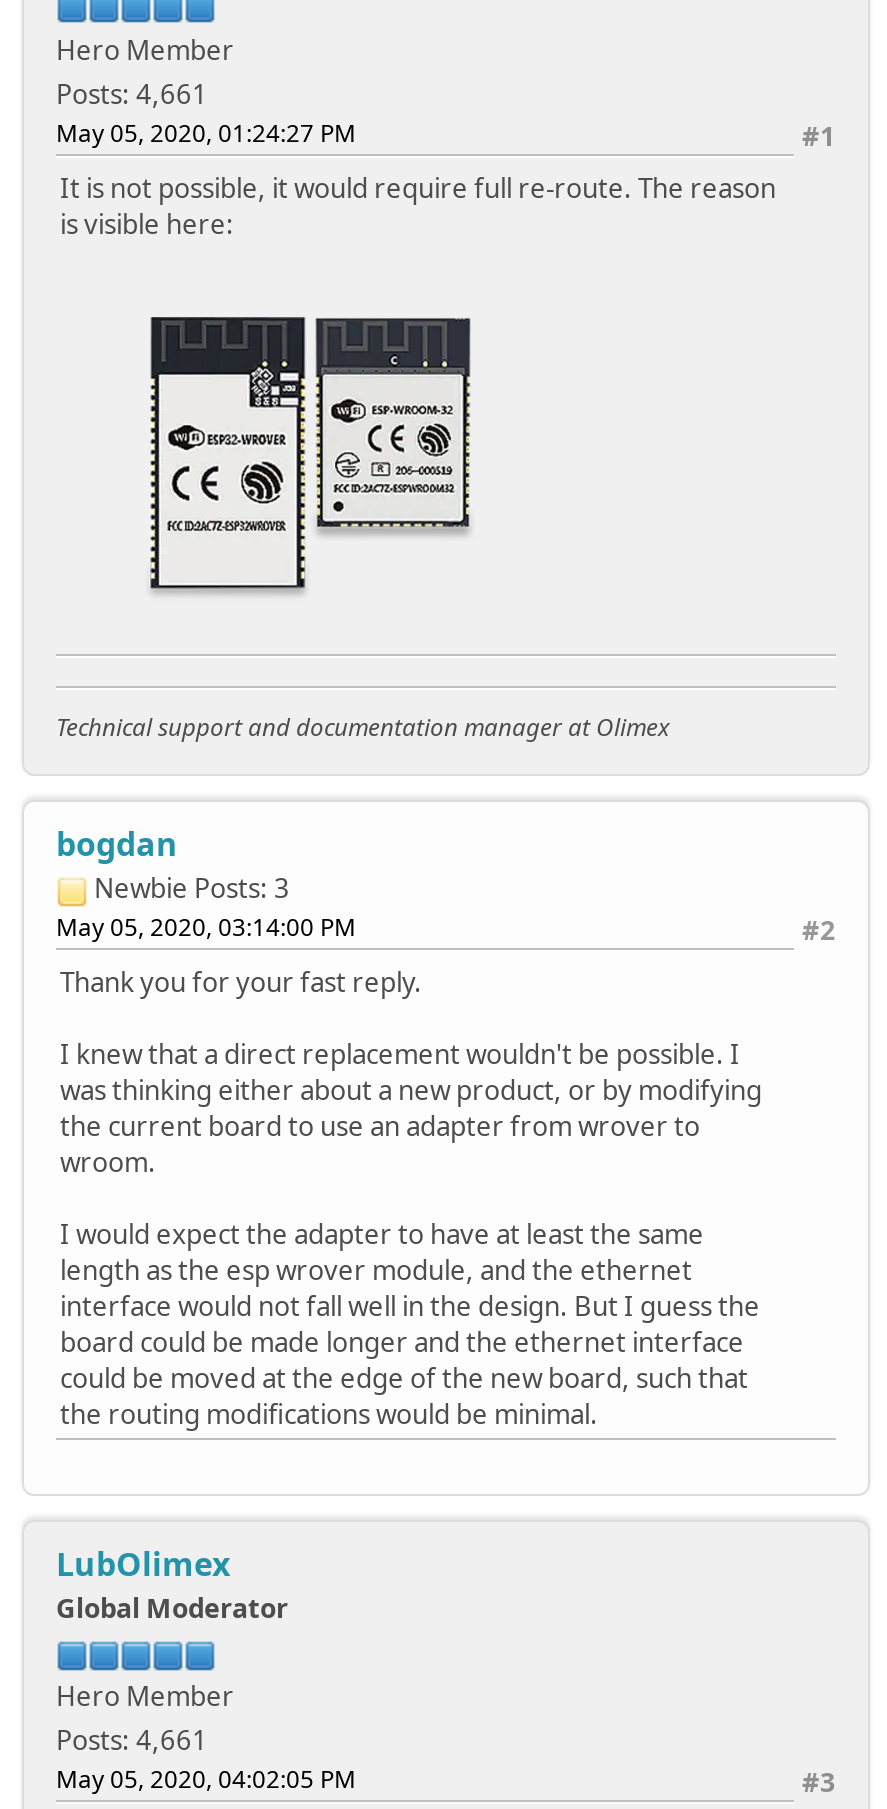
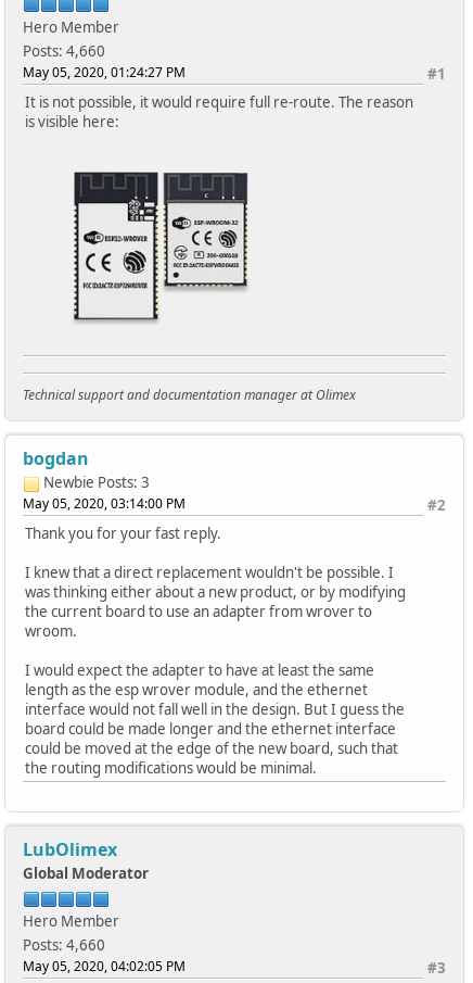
- Posts: 4,661
+ Posts: 4,660

- Posts: 4,661
+ Posts: 4,660
